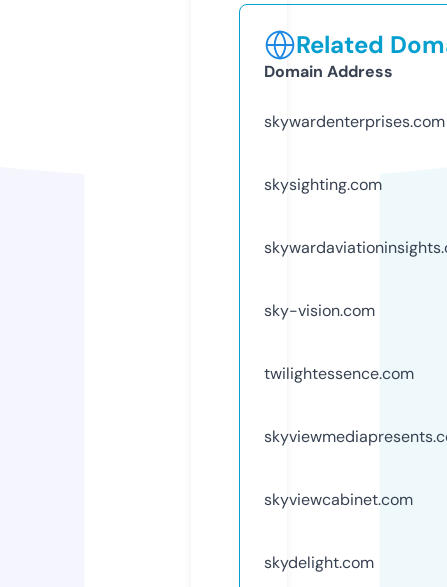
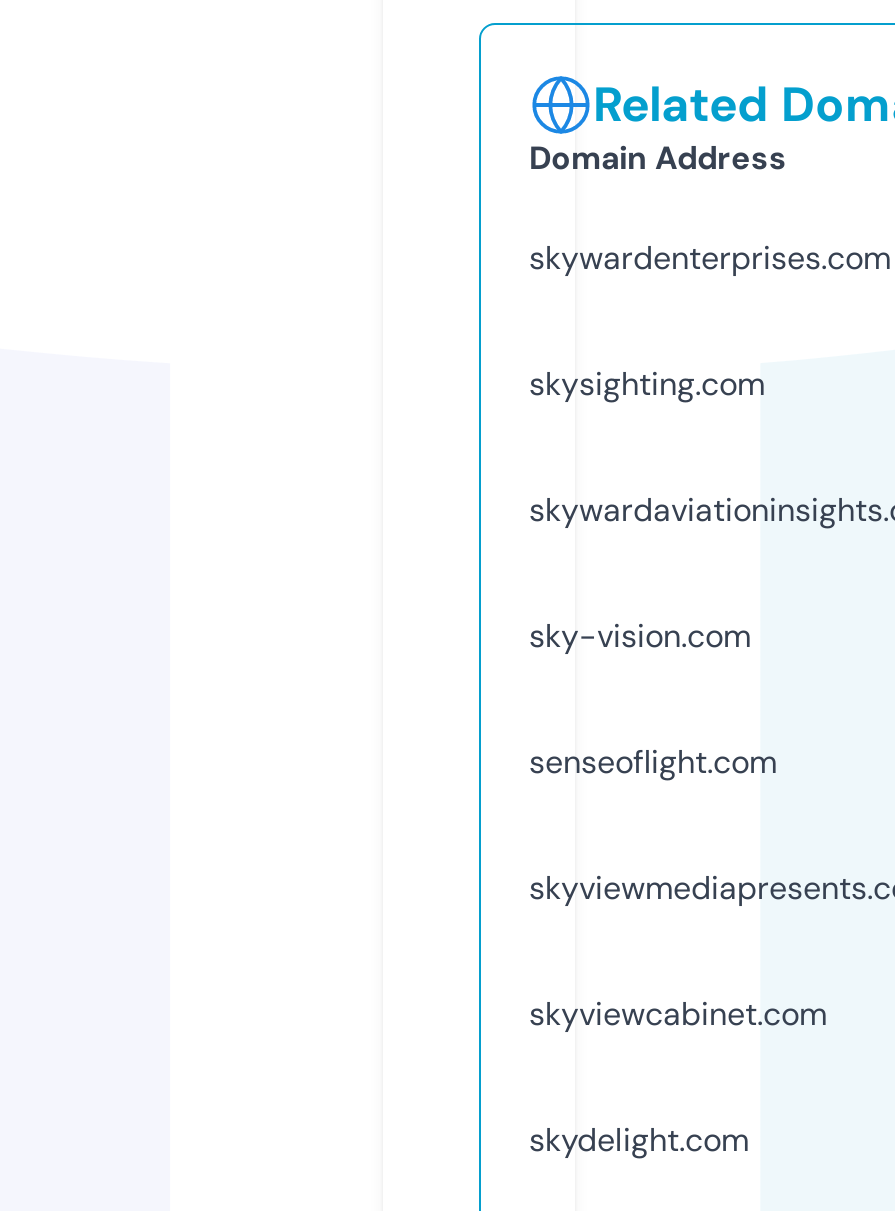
- twilightessence.com
+ senseoflight.com
